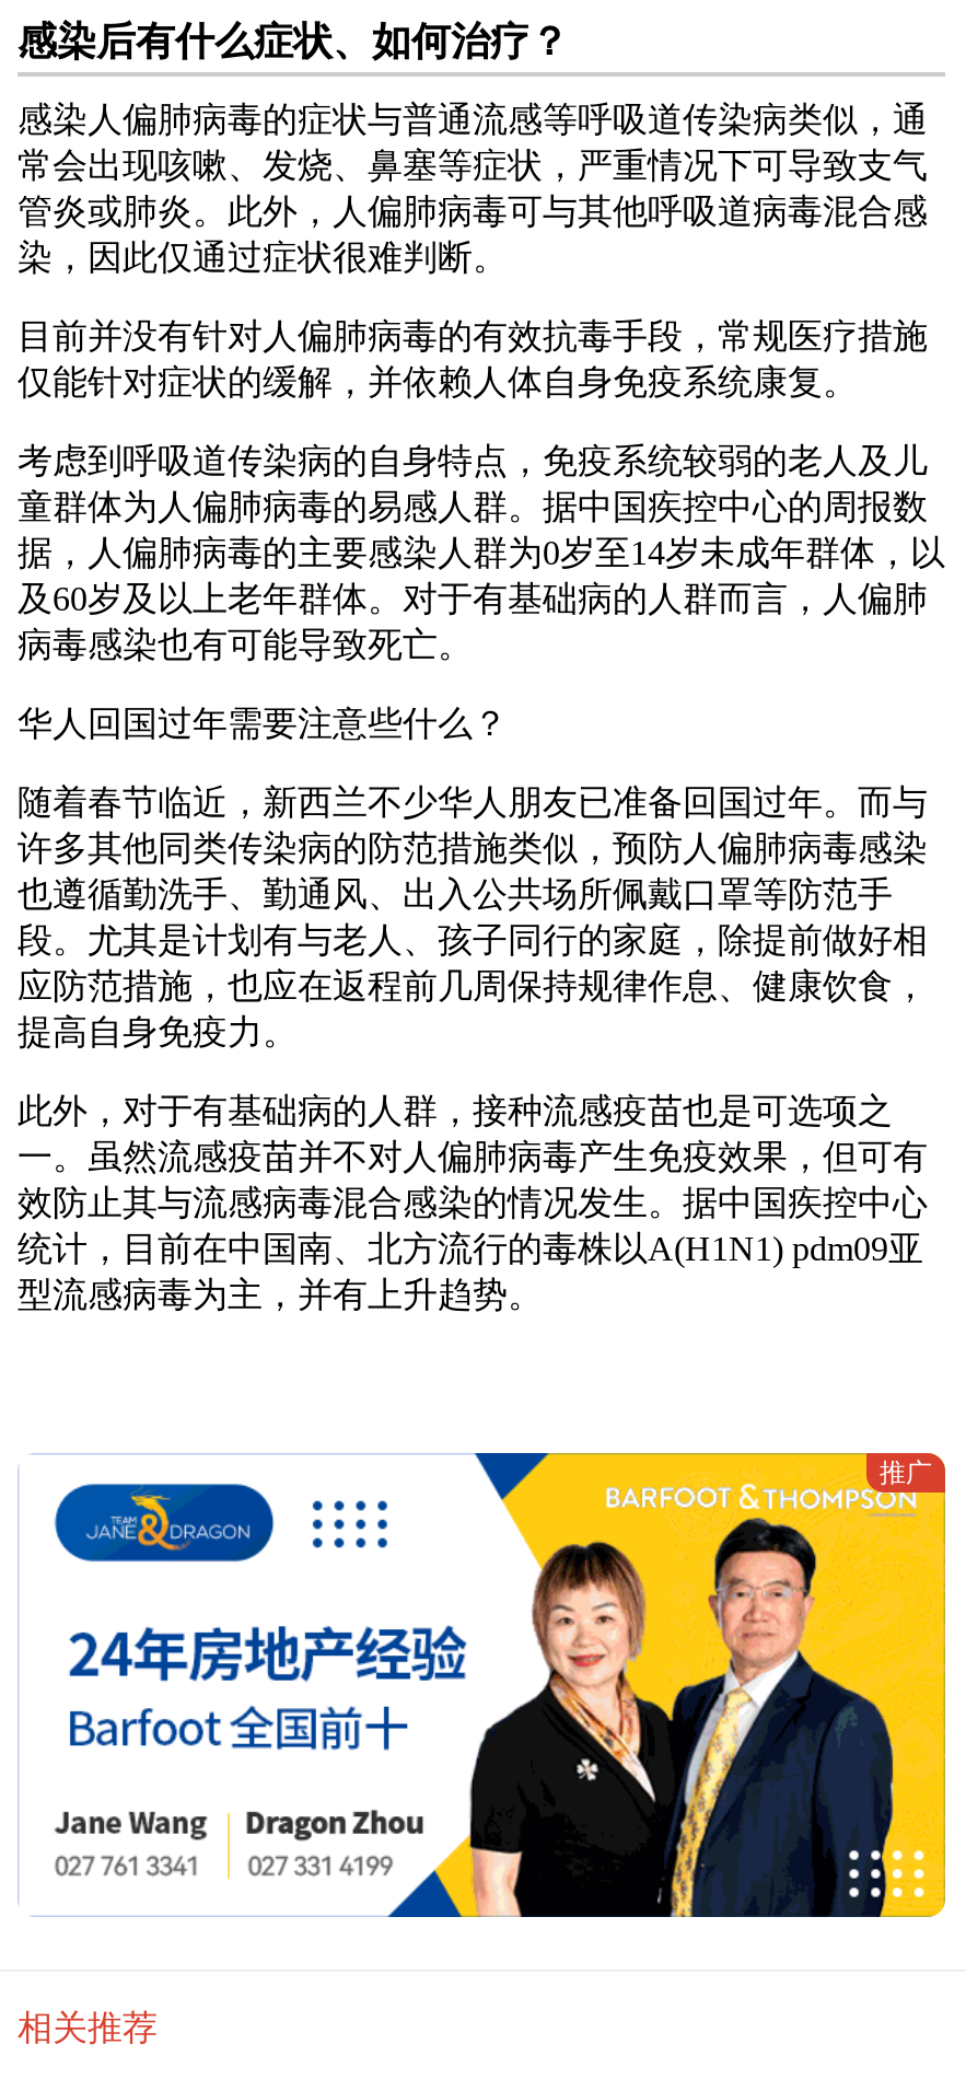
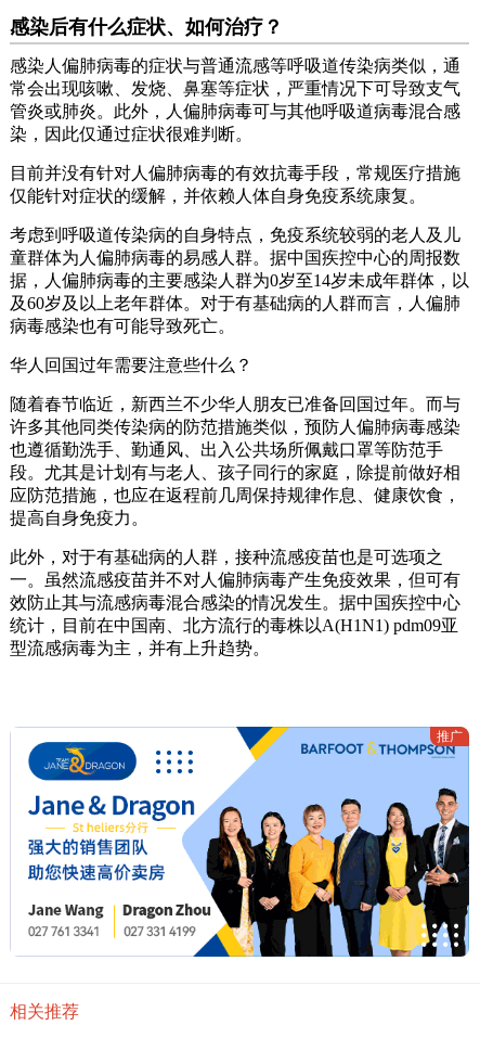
- [image]
+ [image]
